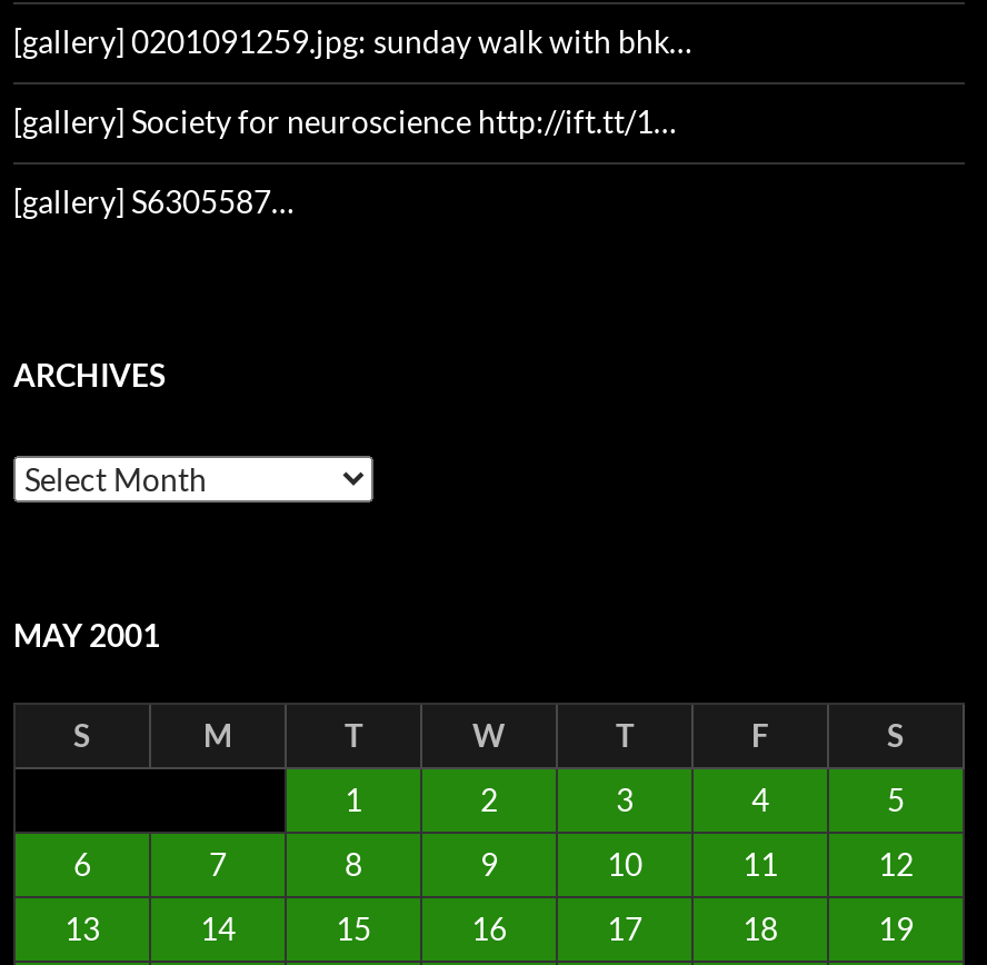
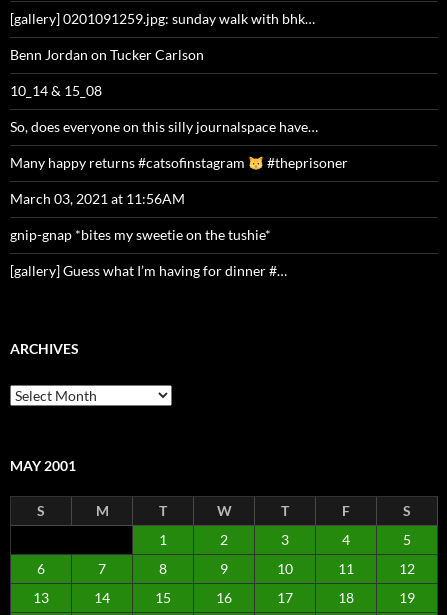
- [gallery] Society for neuroscience http://ift.tt/1…
- [gallery] S6305587…
+ Benn Jordan on Tucker Carlson
+ 10_14 & 15_08
+ So, does everyone on this silly journalspace have…
+ Many happy returns #catsofinstagram
+ #theprisoner
+ March 03, 2021 at 11:56AM
+ gnip-gnap *bites my sweetie on the tushie*
+ [gallery] Guess what I’m having for dinner #…
